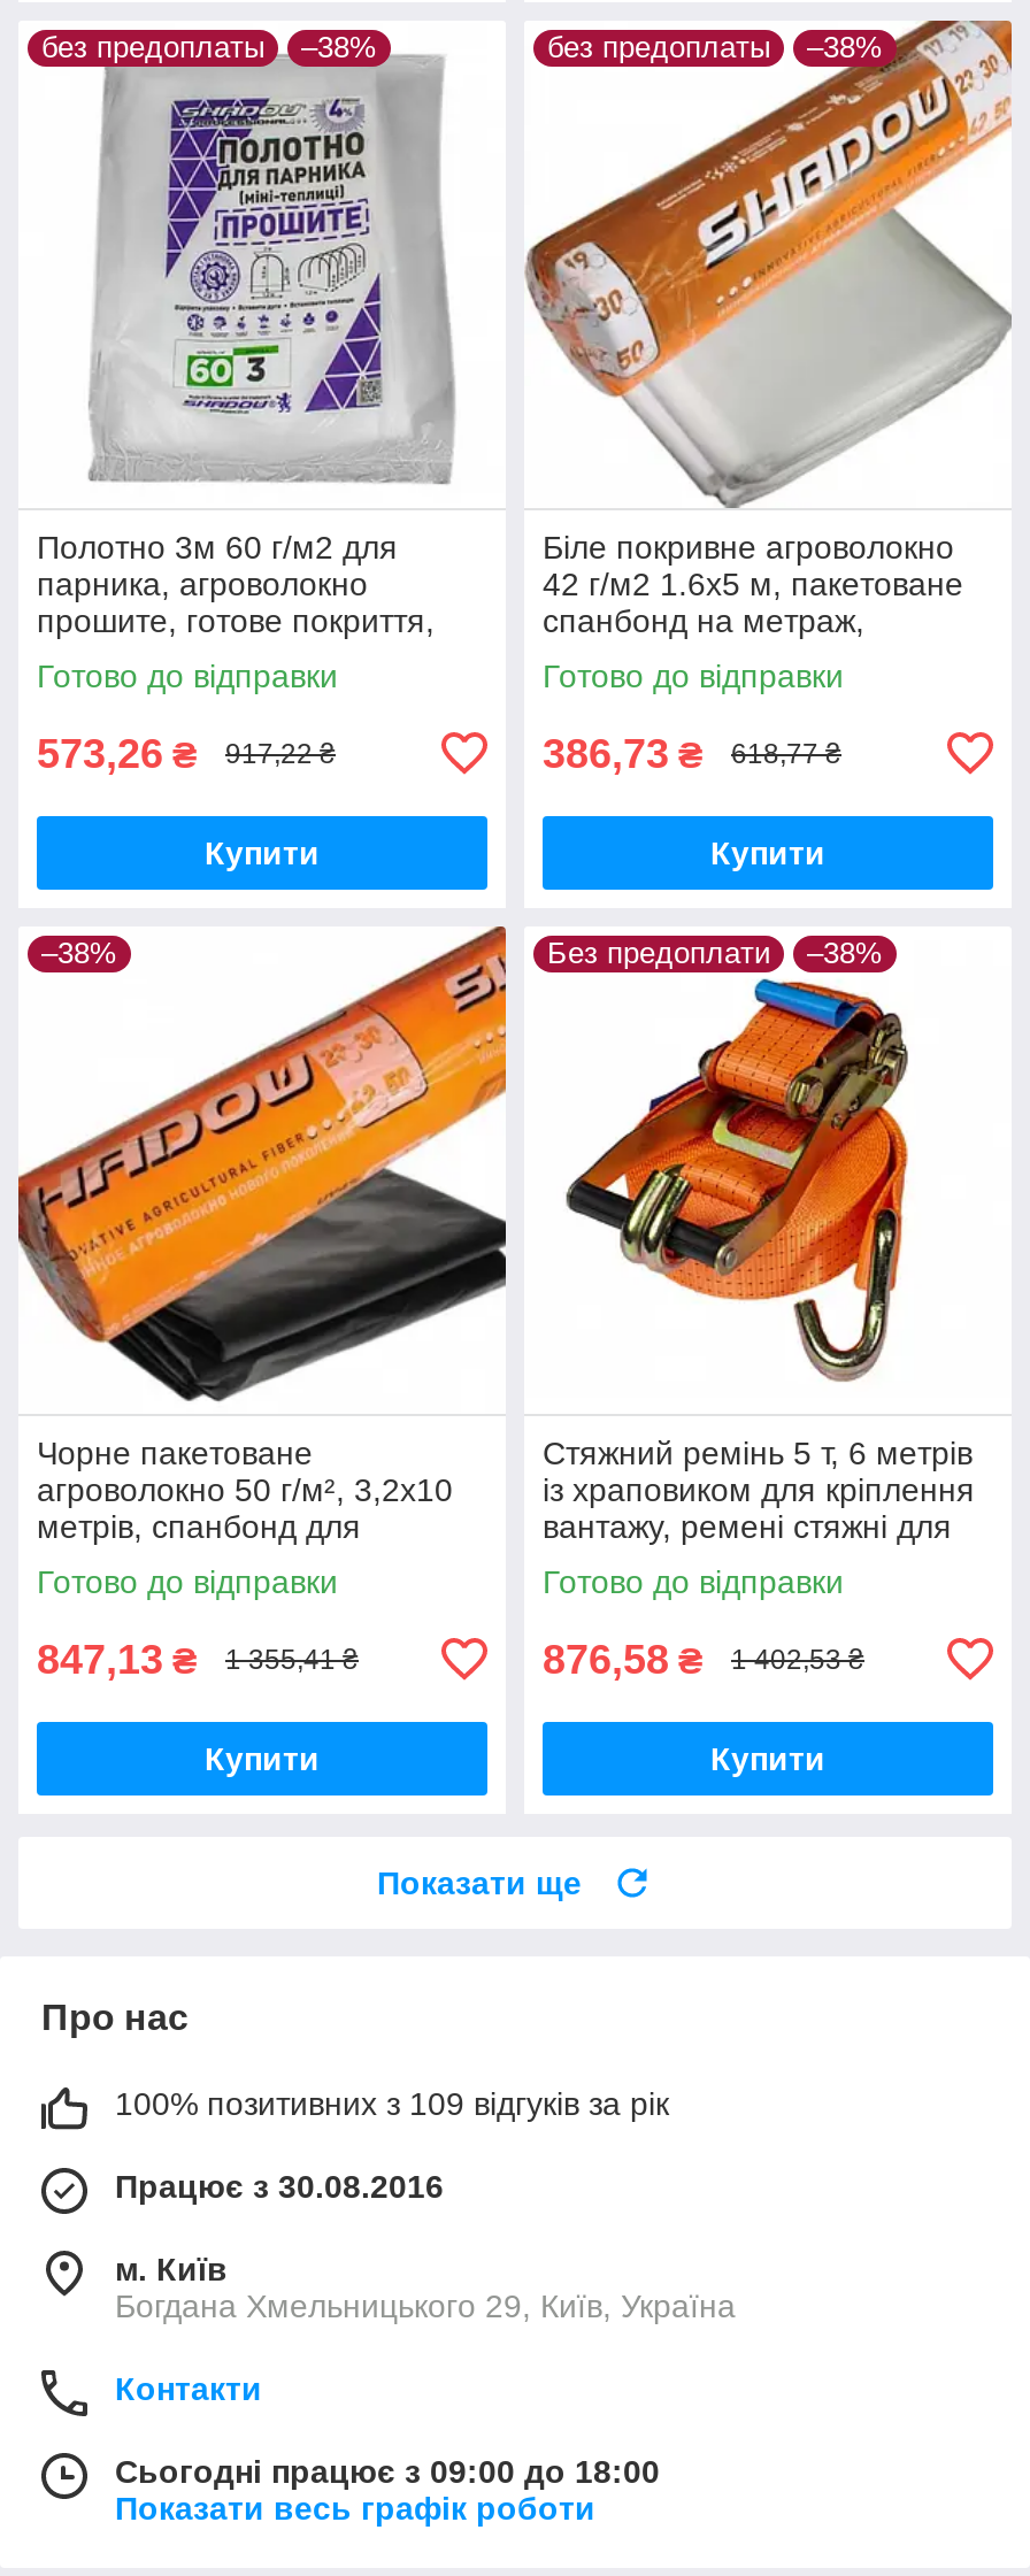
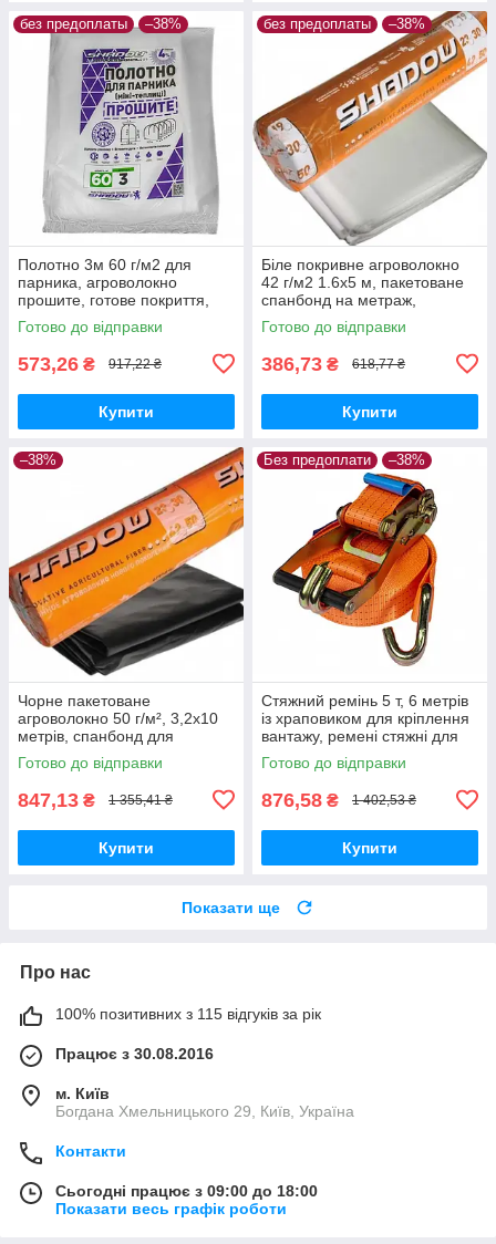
- 100% позитивних з 109 відгуків за рік
+ 100% позитивних з 115 відгуків за рік
